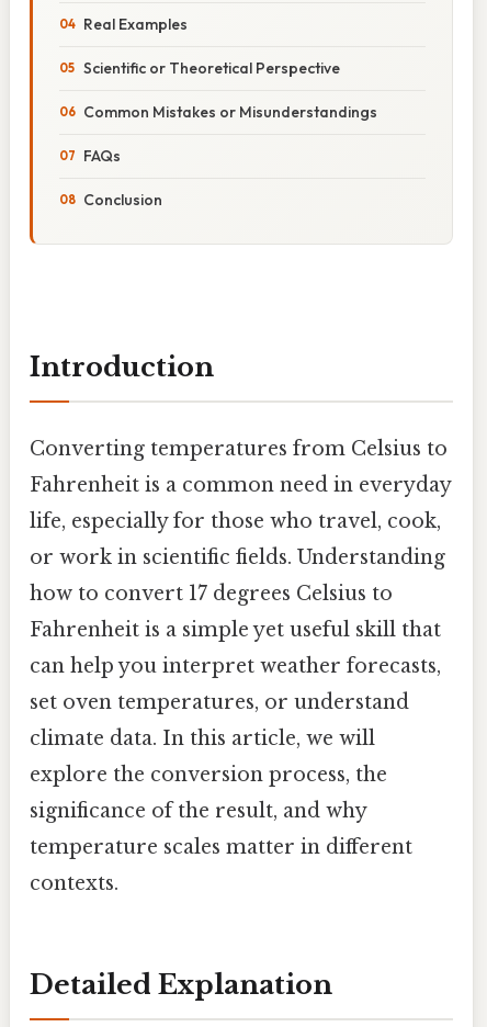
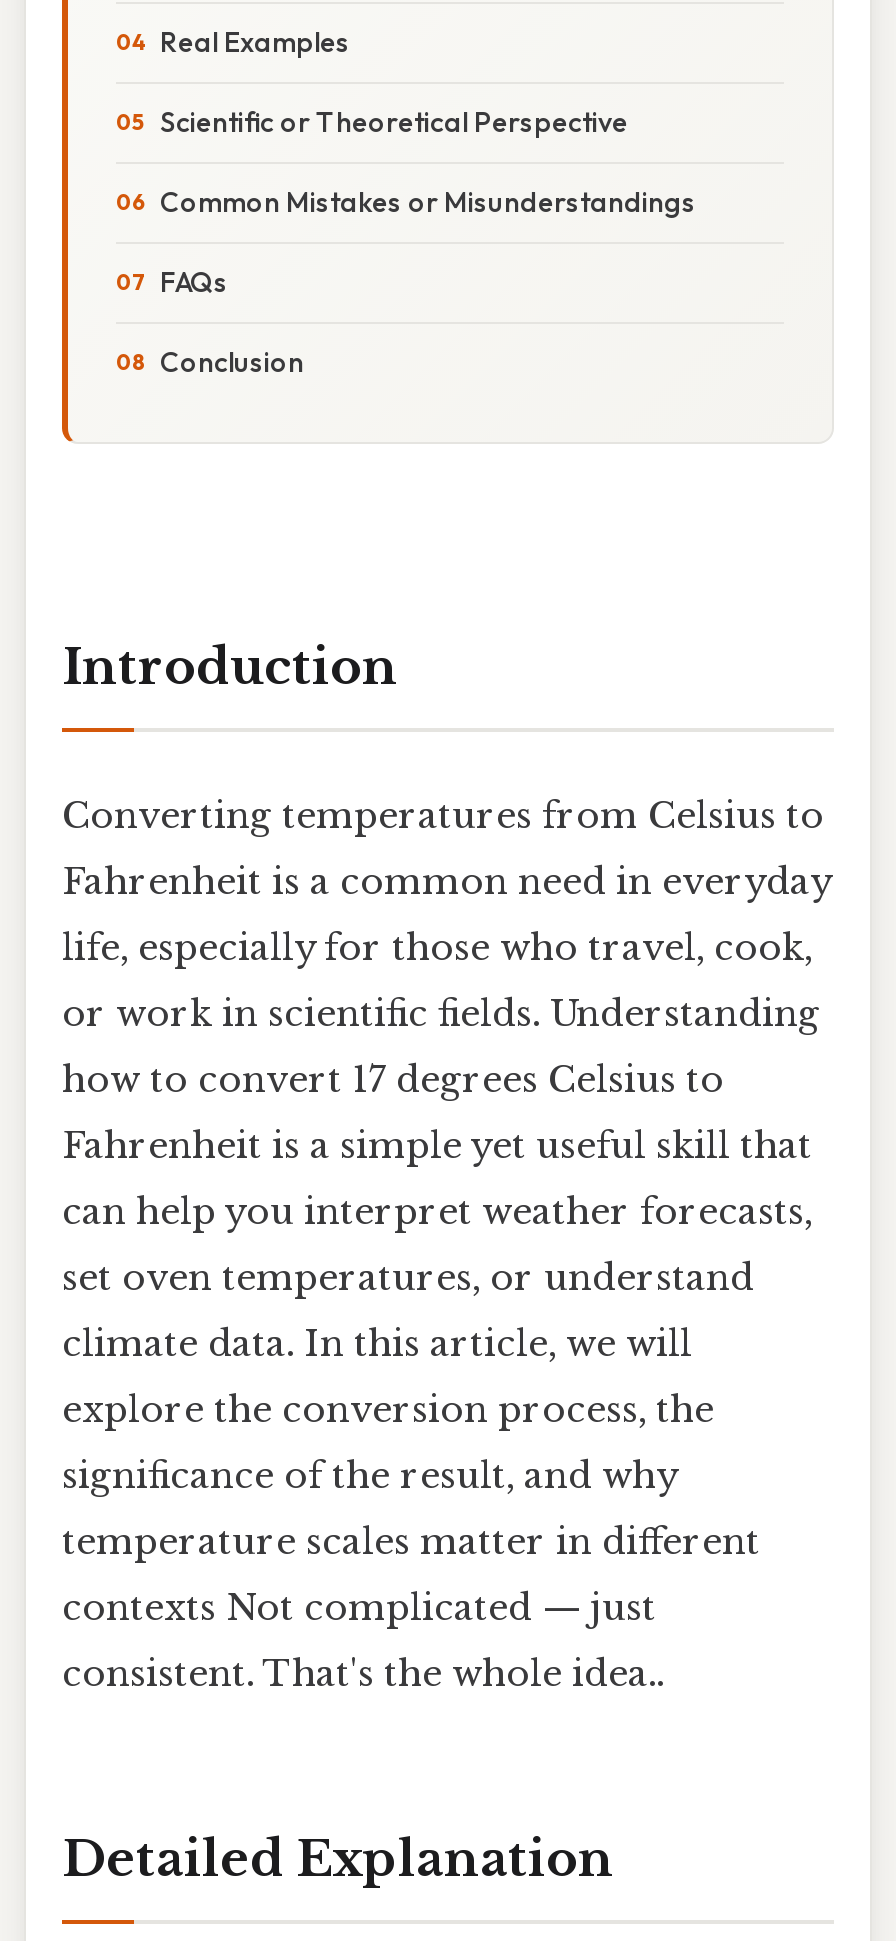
- contexts.
+ contexts Not complicated — just
+ consistent. That's the whole idea..
